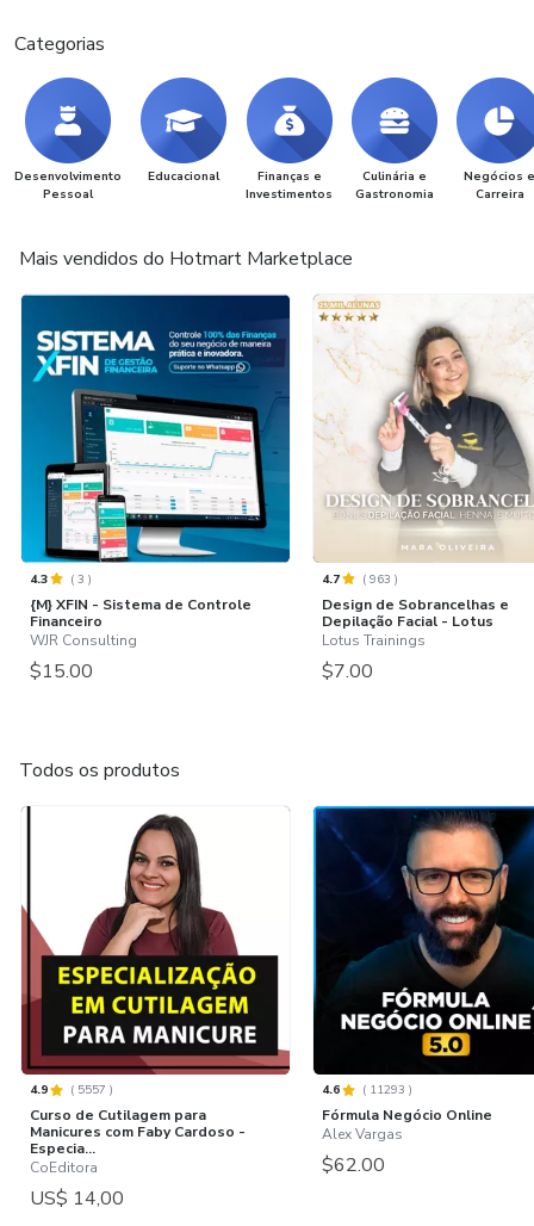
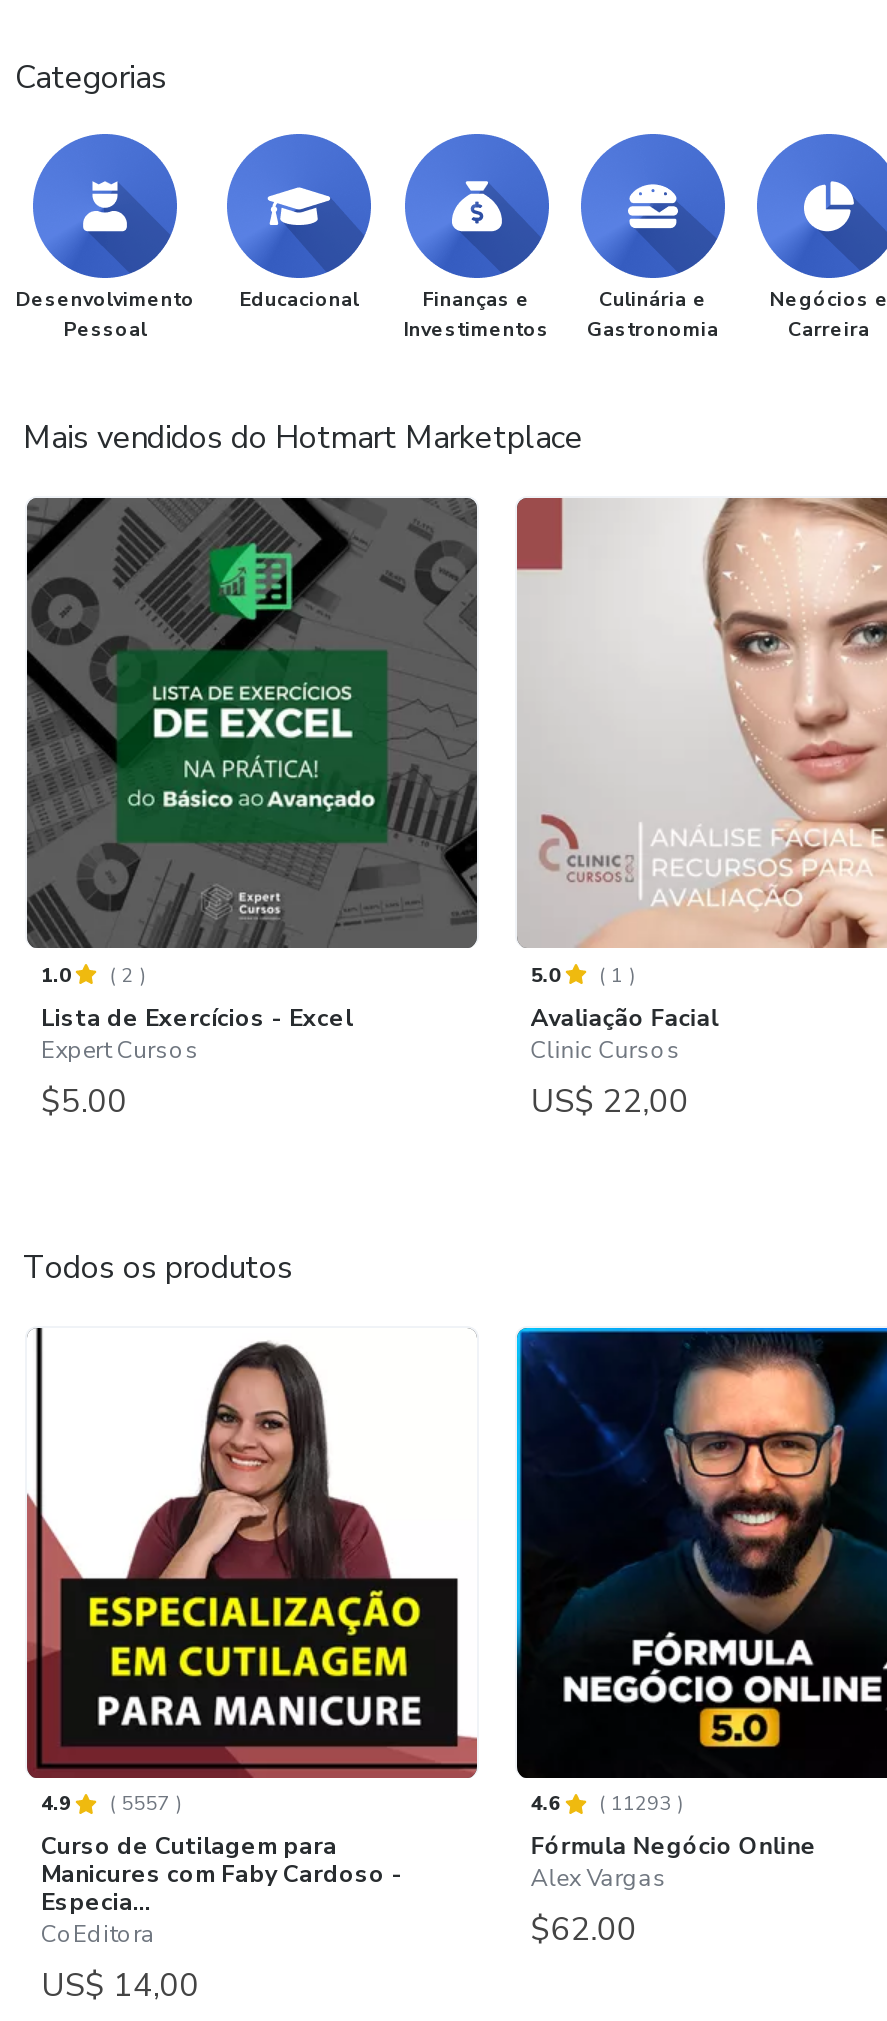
- [image]
- 4.3
- (3)
- {M} XFIN - Sistema de Controle
- Financeiro
- WJR Consulting
- $15.00
+ [image]
+ 1.0
+ (2)
+ Lista de Exercícios - Excel
+ Expert Cursos
+ $5.00

- [image]
- 4.7
- (963)
- Design de Sobrancelhas e
- Depilação Facial - Lotus
- Lotus Trainings
- $7.00
+ [image]
+ 5.0
+ (1)
+ Avaliação Facial
+ Clinic Cursos
+ US$ 22,00
